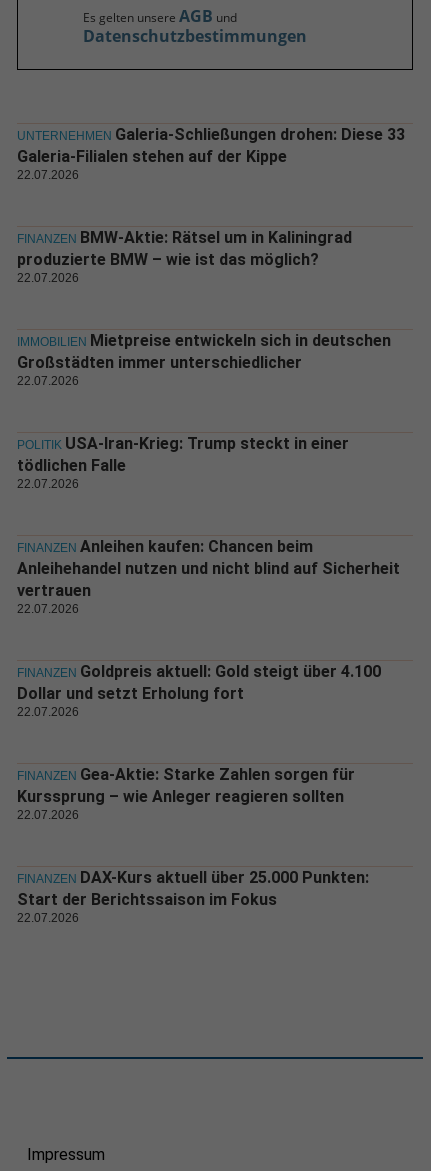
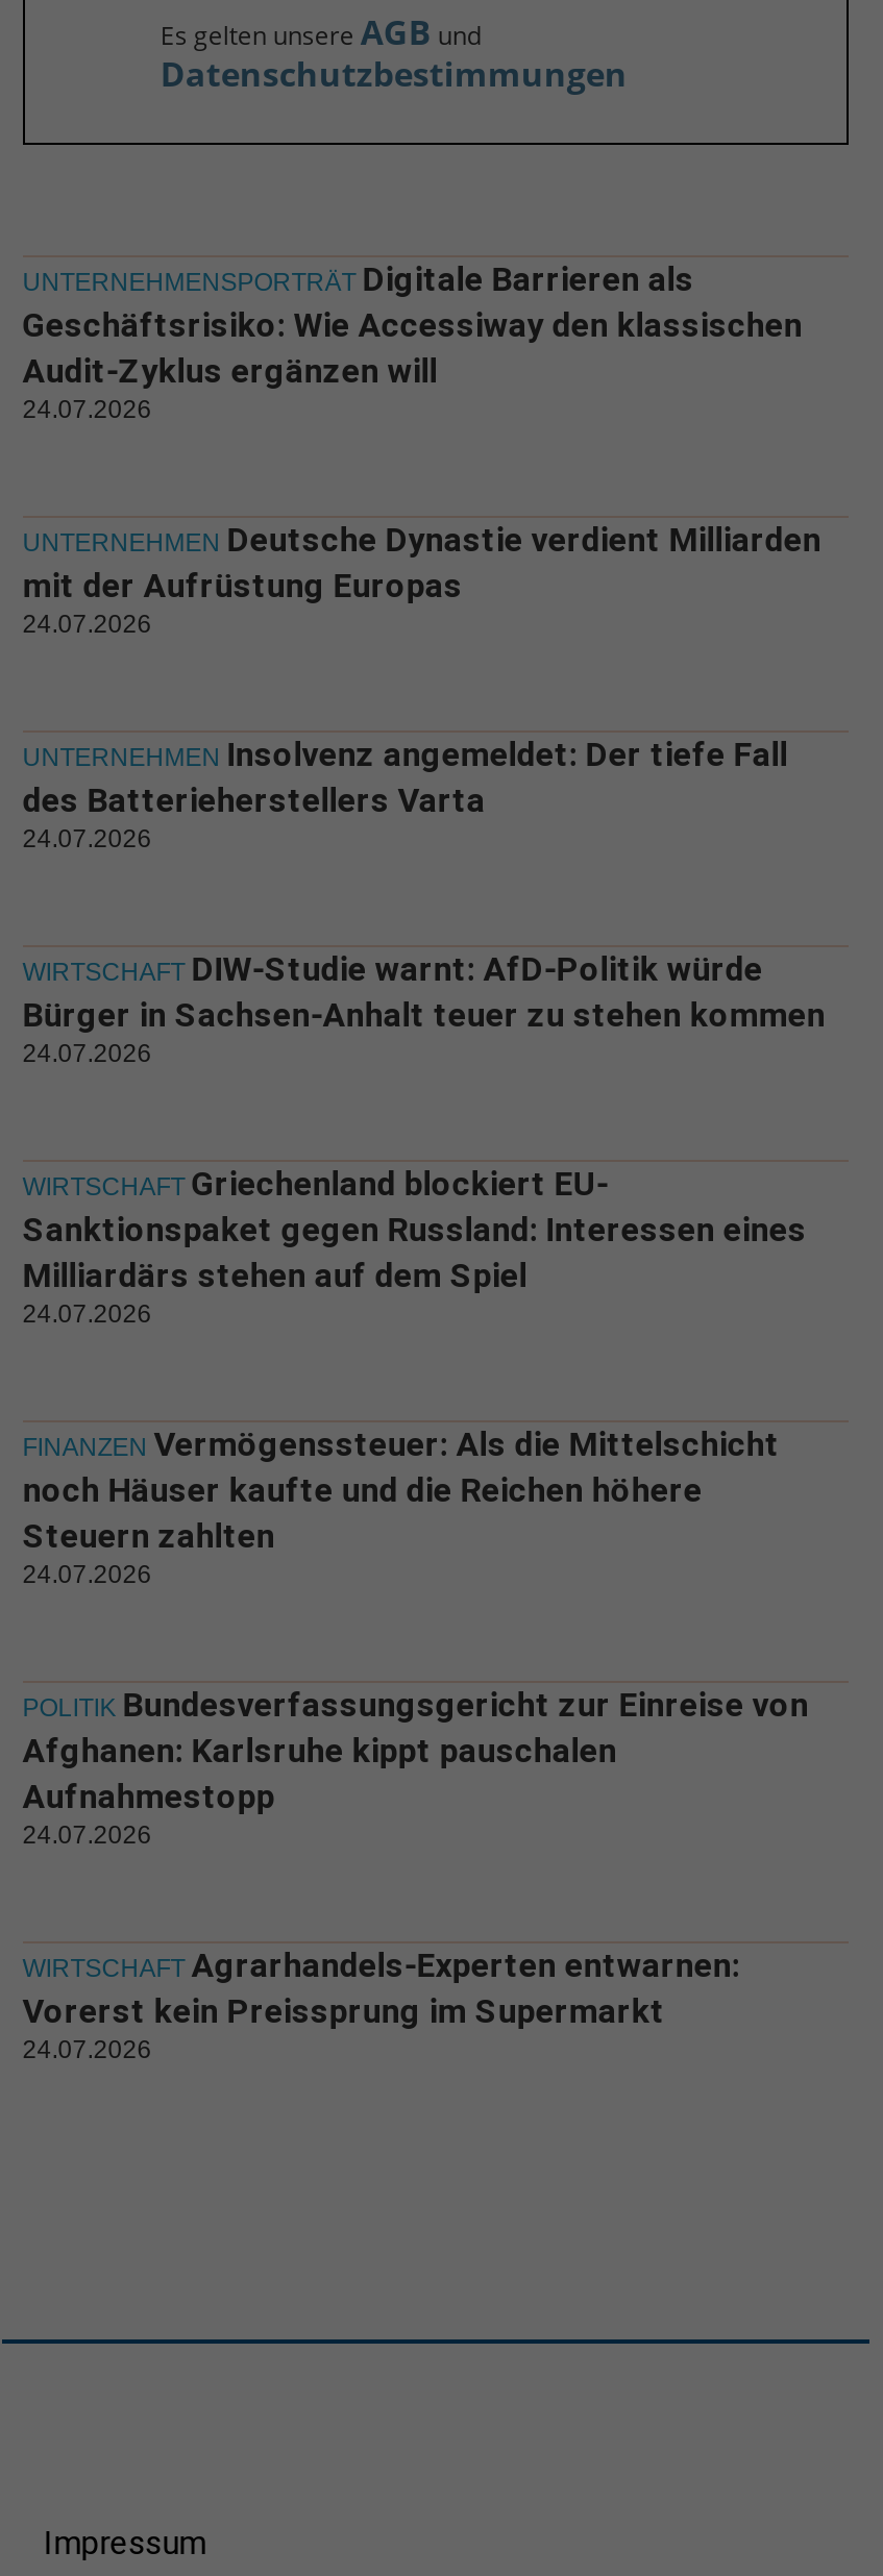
- UNTERNEHMEN Galeria-Schließungen drohen: Diese 33
- Galeria-Filialen stehen auf der Kippe
- 22.07.2026
+ UNTERNEHMENSPORTRÄT Digitale Barrieren als
+ Geschäftsrisiko: Wie Accessiway den klassischen
+ Audit-Zyklus ergänzen will
+ 24.07.2026

- FINANZEN BMW-Aktie: Rätsel um in Kaliningrad
- produzierte BMW – wie ist das möglich?
- 22.07.2026
+ UNTERNEHMEN Deutsche Dynastie verdient Milliarden
+ mit der Aufrüstung Europas
+ 24.07.2026

- IMMOBILIEN Mietpreise entwickeln sich in deutschen
- Großstädten immer unterschiedlicher
- 22.07.2026
+ UNTERNEHMEN Insolvenz angemeldet: Der tiefe Fall
+ des Batterieherstellers Varta
+ 24.07.2026

- POLITIK USA-Iran-Krieg: Trump steckt in einer
- tödlichen Falle
- 22.07.2026
+ WIRTSCHAFT DIW-Studie warnt: AfD-Politik würde
+ Bürger in Sachsen-Anhalt teuer zu stehen kommen
+ 24.07.2026

- FINANZEN Anleihen kaufen: Chancen beim
- Anleihehandel nutzen und nicht blind auf Sicherheit
- vertrauen
- 22.07.2026
+ WIRTSCHAFT Griechenland blockiert EU-
+ Sanktionspaket gegen Russland: Interessen eines
+ Milliardärs stehen auf dem Spiel
+ 24.07.2026

- FINANZEN Goldpreis aktuell: Gold steigt über 4.100
- Dollar und setzt Erholung fort
- 22.07.2026
+ FINANZEN Vermögenssteuer: Als die Mittelschicht
+ noch Häuser kaufte und die Reichen höhere
+ Steuern zahlten
+ 24.07.2026

- FINANZEN Gea-Aktie: Starke Zahlen sorgen für
- Kurssprung – wie Anleger reagieren sollten
- 22.07.2026
+ POLITIK Bundesverfassungsgericht zur Einreise von
+ Afghanen: Karlsruhe kippt pauschalen
+ Aufnahmestopp
+ 24.07.2026

- FINANZEN DAX-Kurs aktuell über 25.000 Punkten:
- Start der Berichtssaison im Fokus
- 22.07.2026
+ WIRTSCHAFT Agrarhandels-Experten entwarnen:
+ Vorerst kein Preissprung im Supermarkt
+ 24.07.2026
